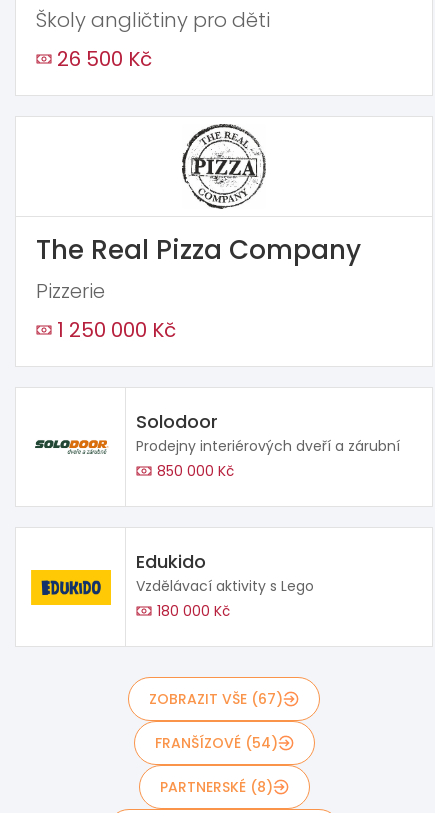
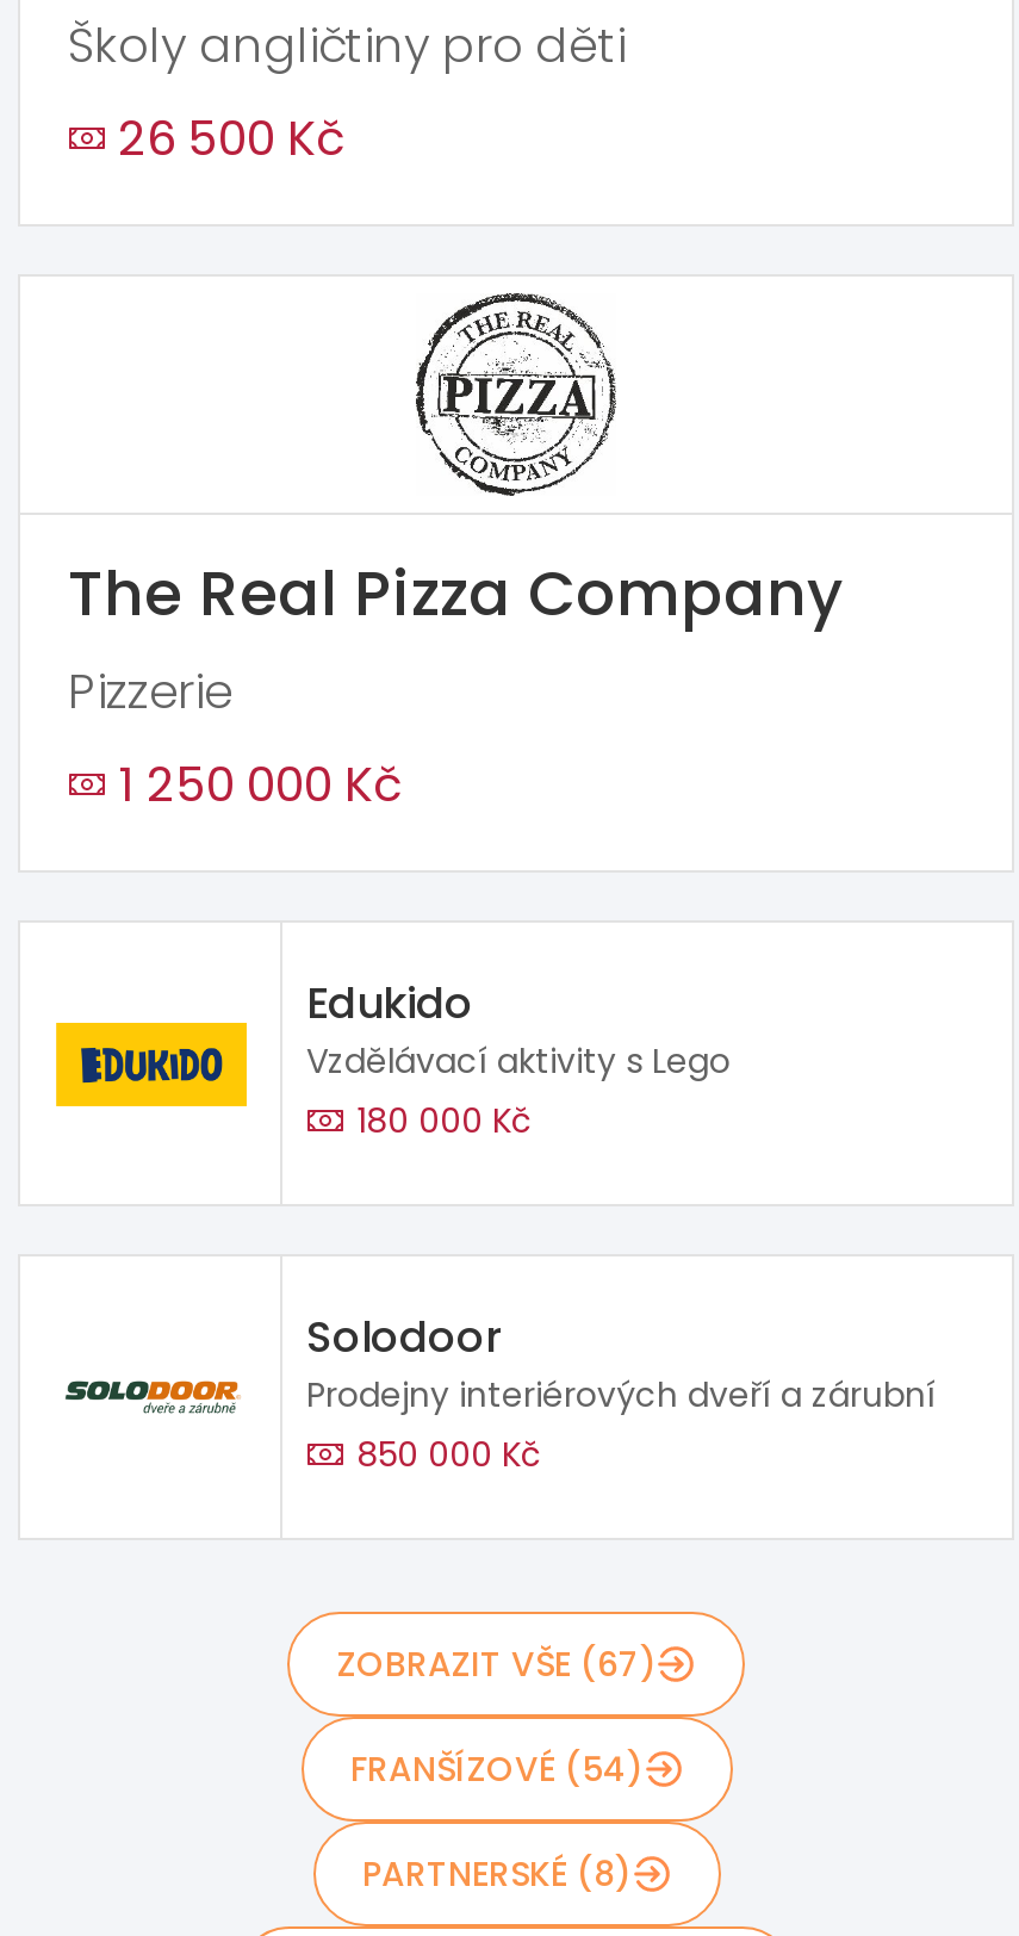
moved down: Solodoor | Prodejny interiérových dveří a zárubní | 850 000 Kč

moved up: [image] | Edukido | Vzdělávací aktivity s Lego | 180 000 Kč
